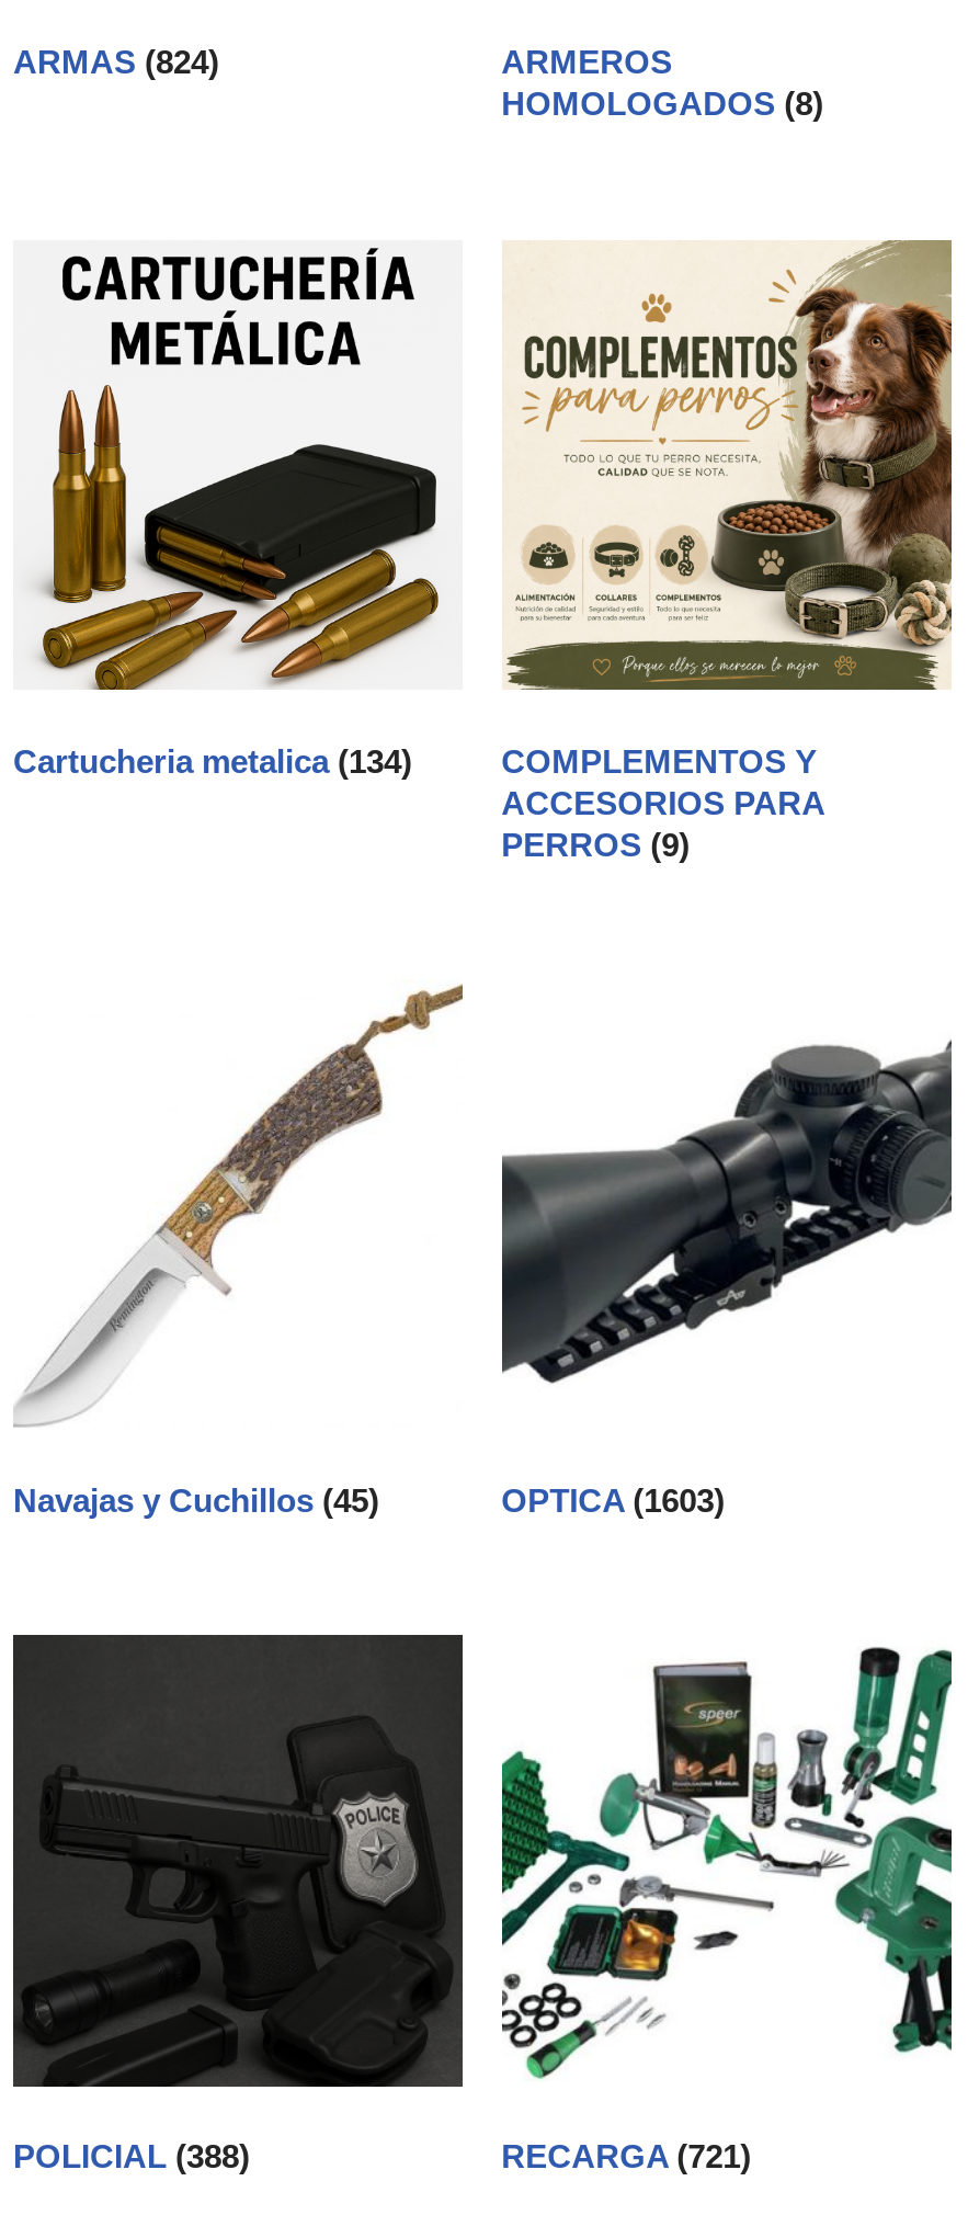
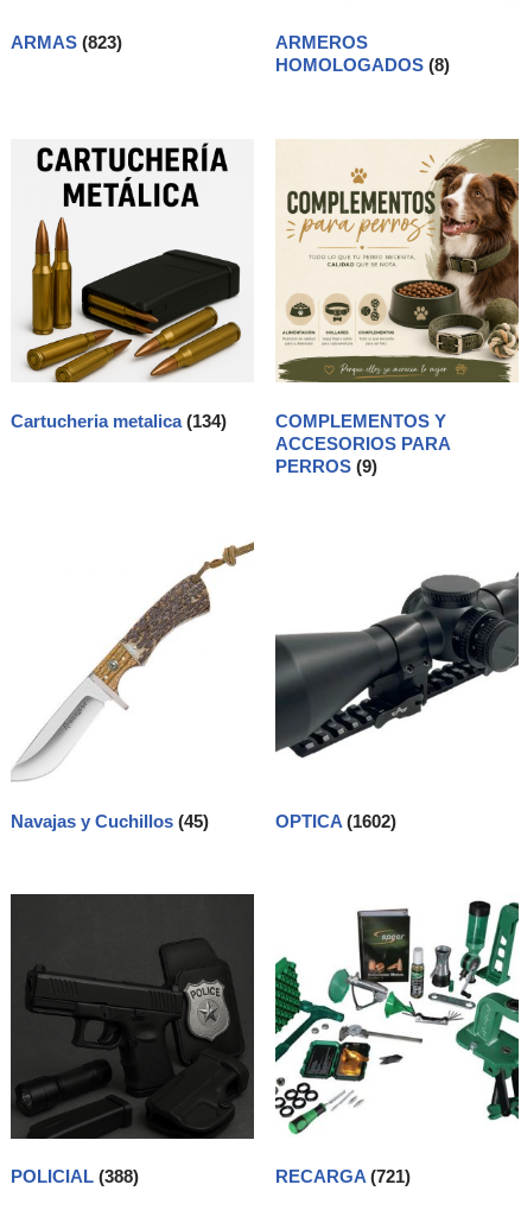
- ARMAS (824)
+ ARMAS (823)

- OPTICA (1603)
+ OPTICA (1602)
